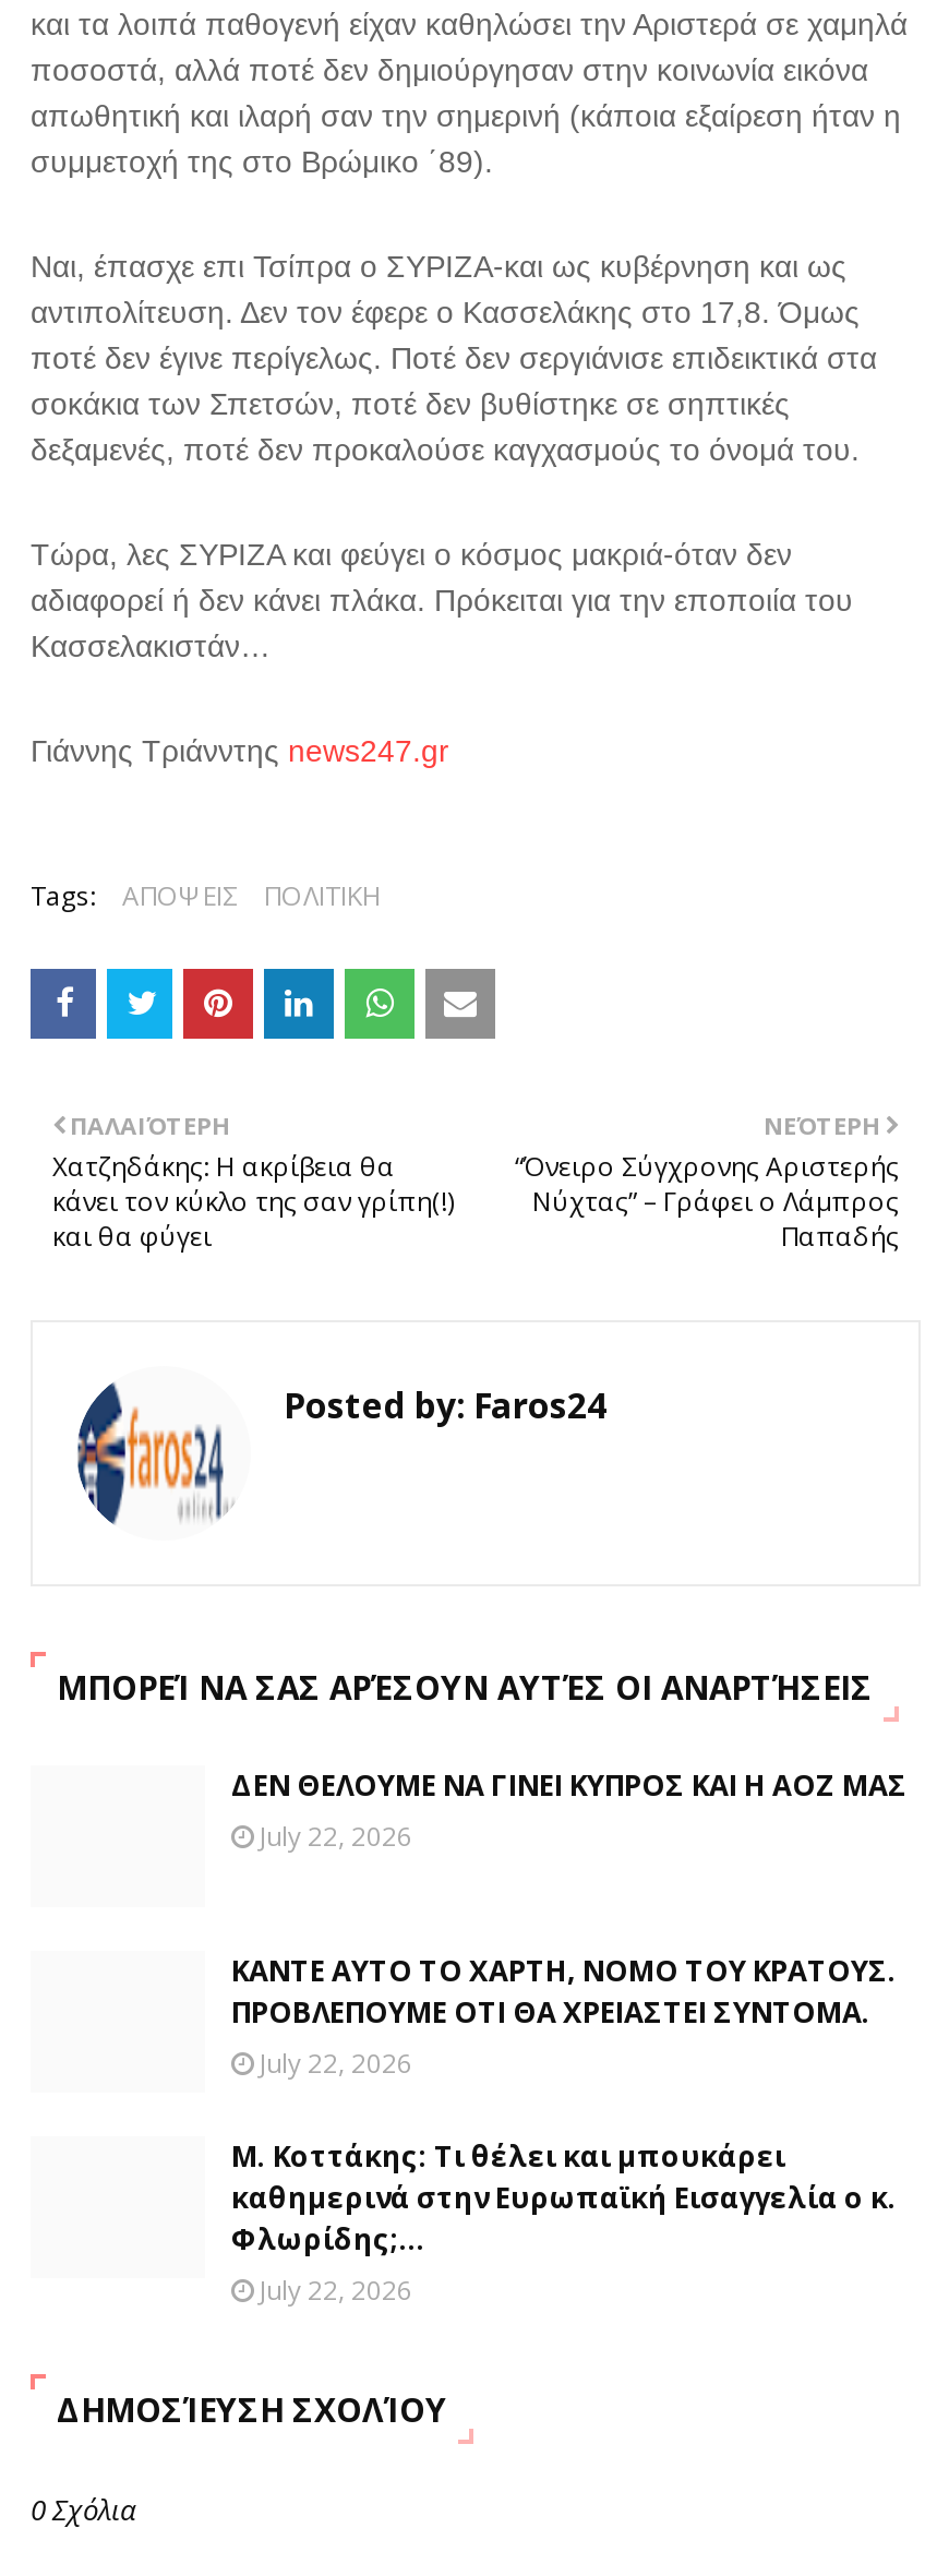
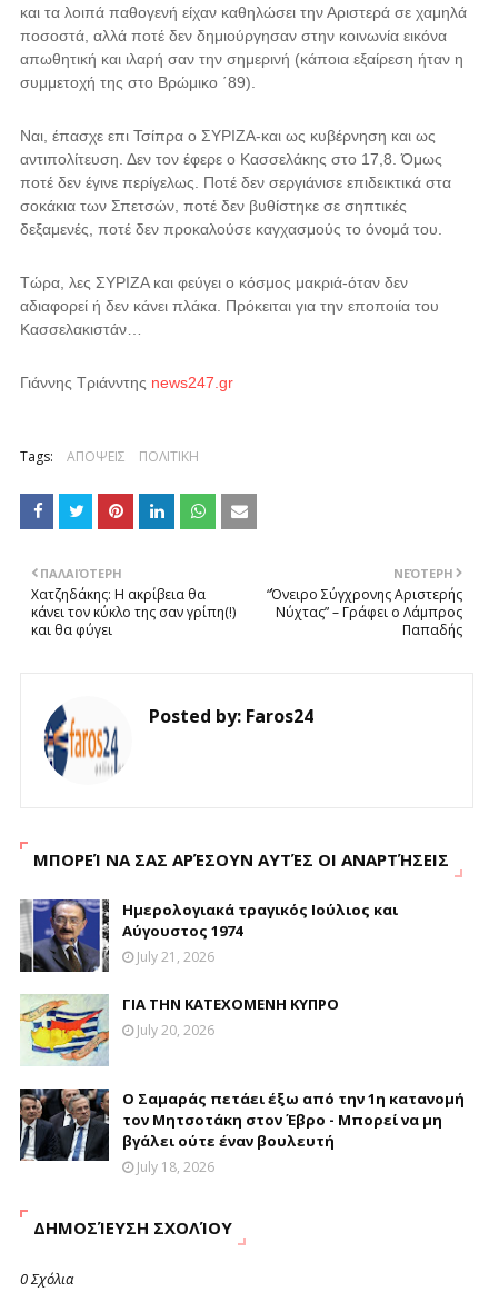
+ [image]

+ [image]

+ [image]

- ΔΕΝ ΘΕΛΟΥΜΕ ΝΑ ΓΙΝΕΙ ΚΥΠΡΟΣ ΚΑΙ Η ΑΟΖ ΜΑΣ
- July 22, 2026
+ Ημερολογιακά τραγικός Ιούλιος και
+ Αύγουστος 1974
+ July 21, 2026

- ΚΑΝΤΕ ΑΥΤΟ ΤΟ ΧΑΡΤΗ, ΝΟΜΟ ΤΟΥ ΚΡΑΤΟΥΣ.
- ΠΡΟΒΛΕΠΟΥΜΕ ΟΤΙ ΘΑ ΧΡΕΙΑΣΤΕΙ ΣΥΝΤΟΜΑ.
- July 22, 2026
+ ΓΙΑ ΤΗΝ ΚΑΤΕΧΟΜΕΝΗ ΚΥΠΡΟ
+ July 20, 2026

- Μ. Κοττάκης: Τι θέλει και μπουκάρει
- καθημερινά στην Ευρωπαϊκή Εισαγγελία ο κ.
- Φλωρίδης;...
- July 22, 2026
+ Ο Σαμαράς πετάει έξω από την 1η κατανομή
+ τον Μητσοτάκη στον Έβρο - Μπορεί να μη
+ βγάλει ούτε έναν βουλευτή
+ July 18, 2026
